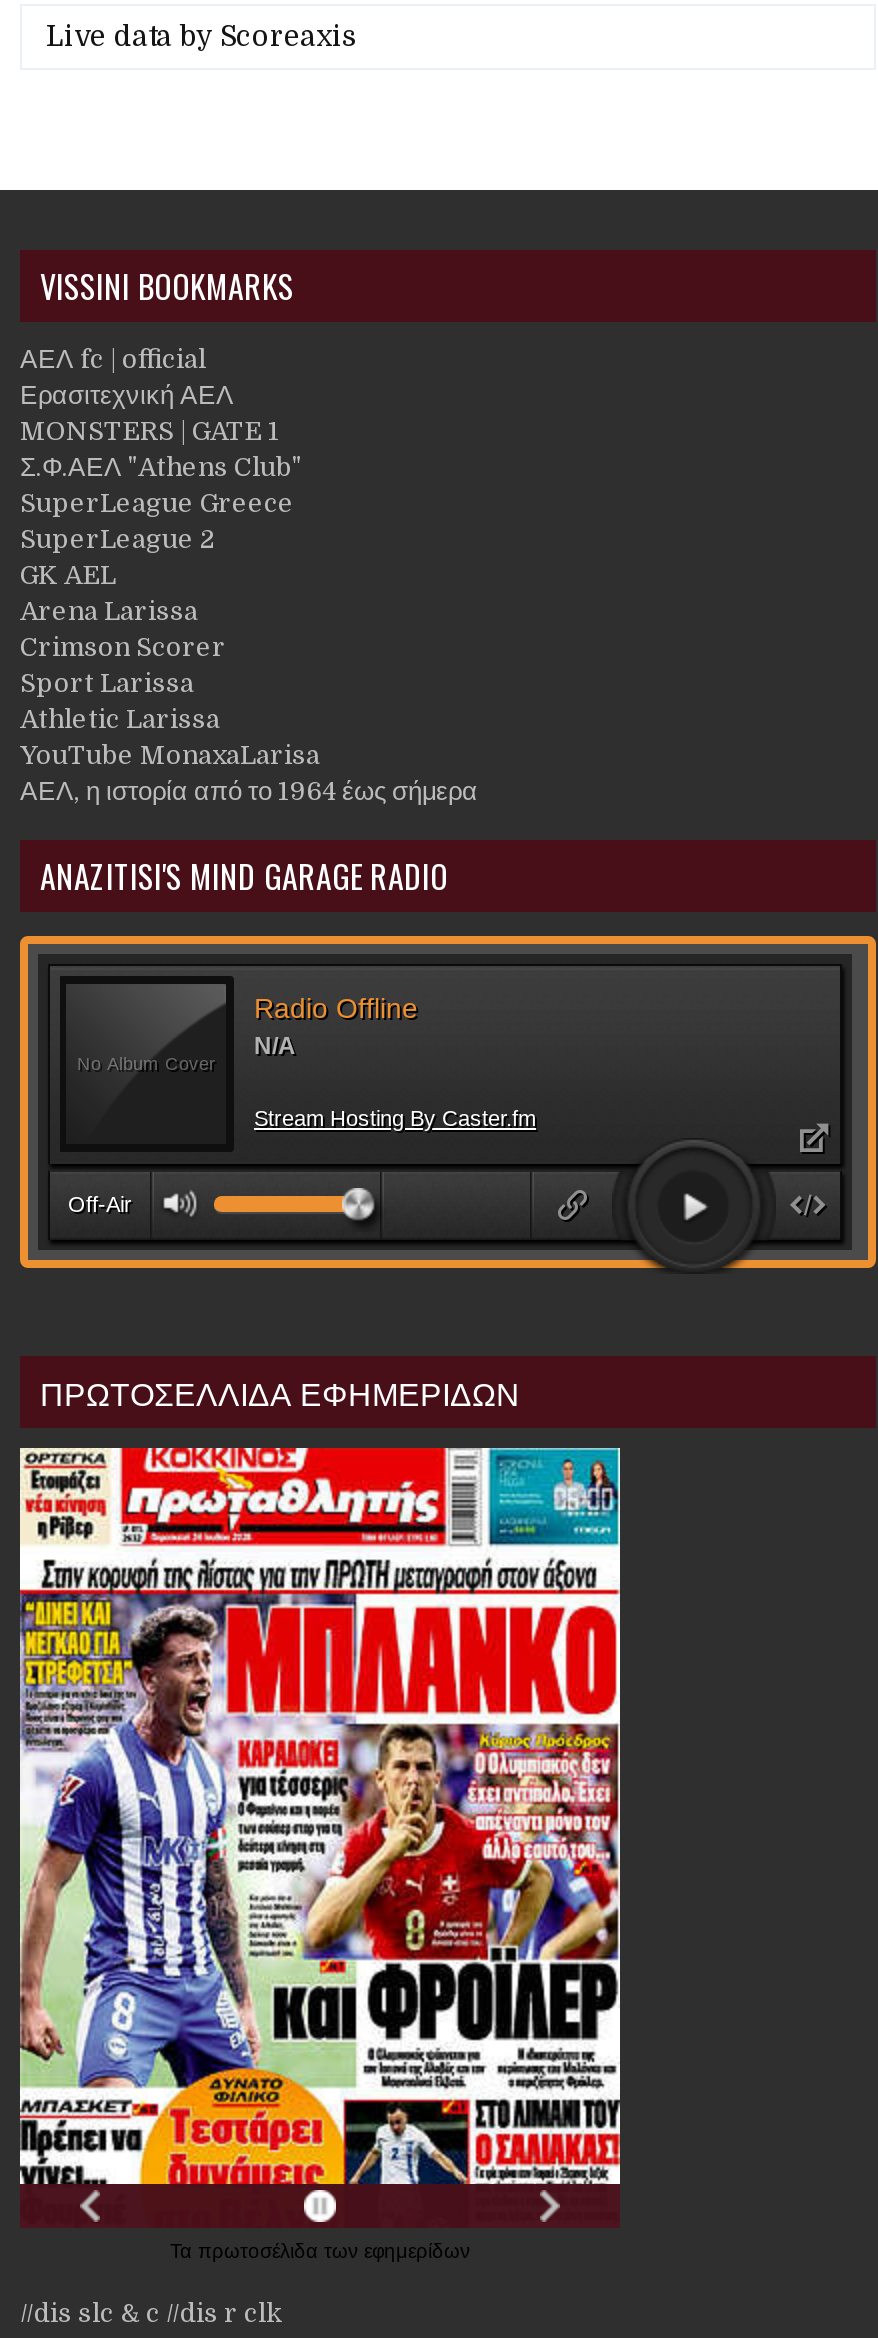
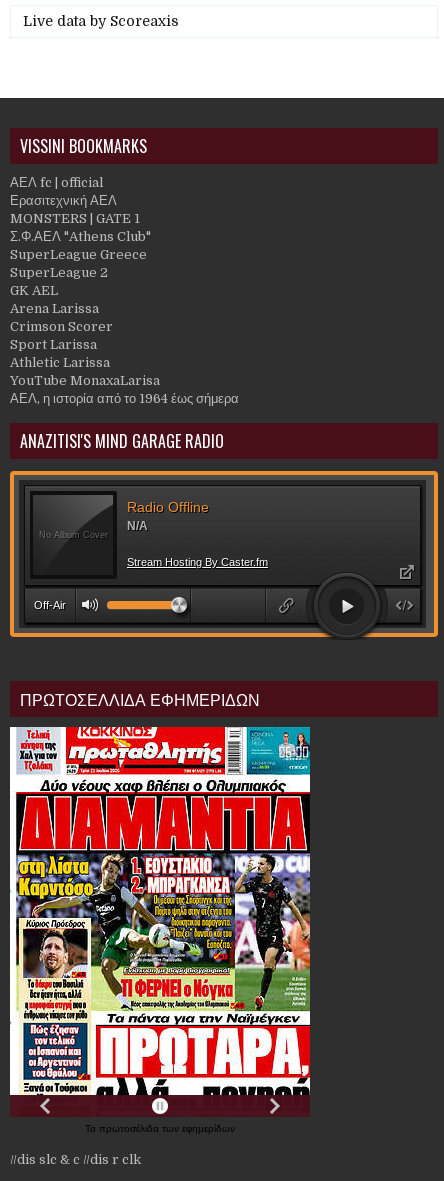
- [image]
+ [image]
